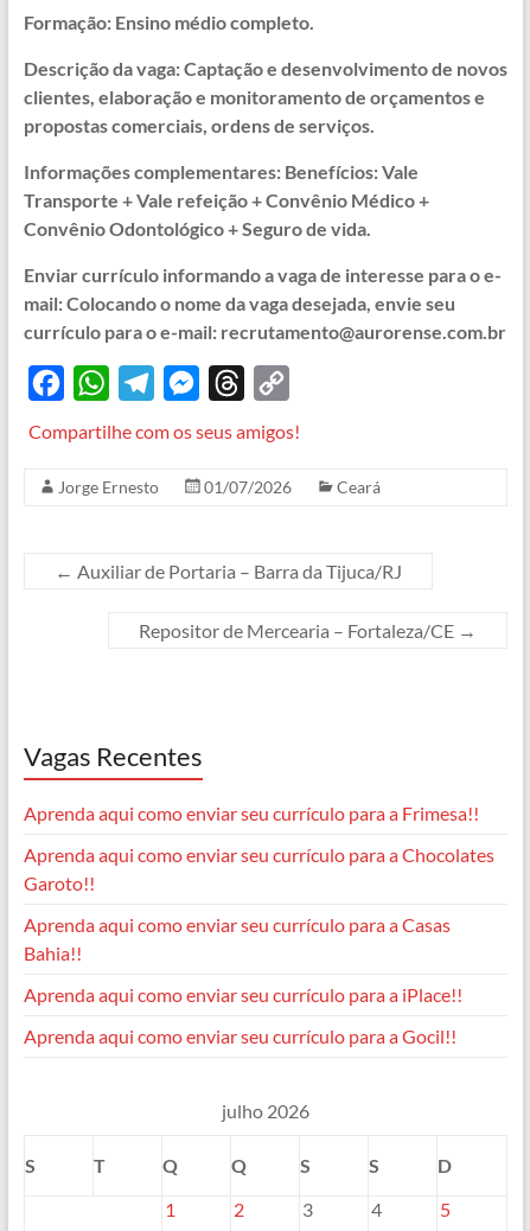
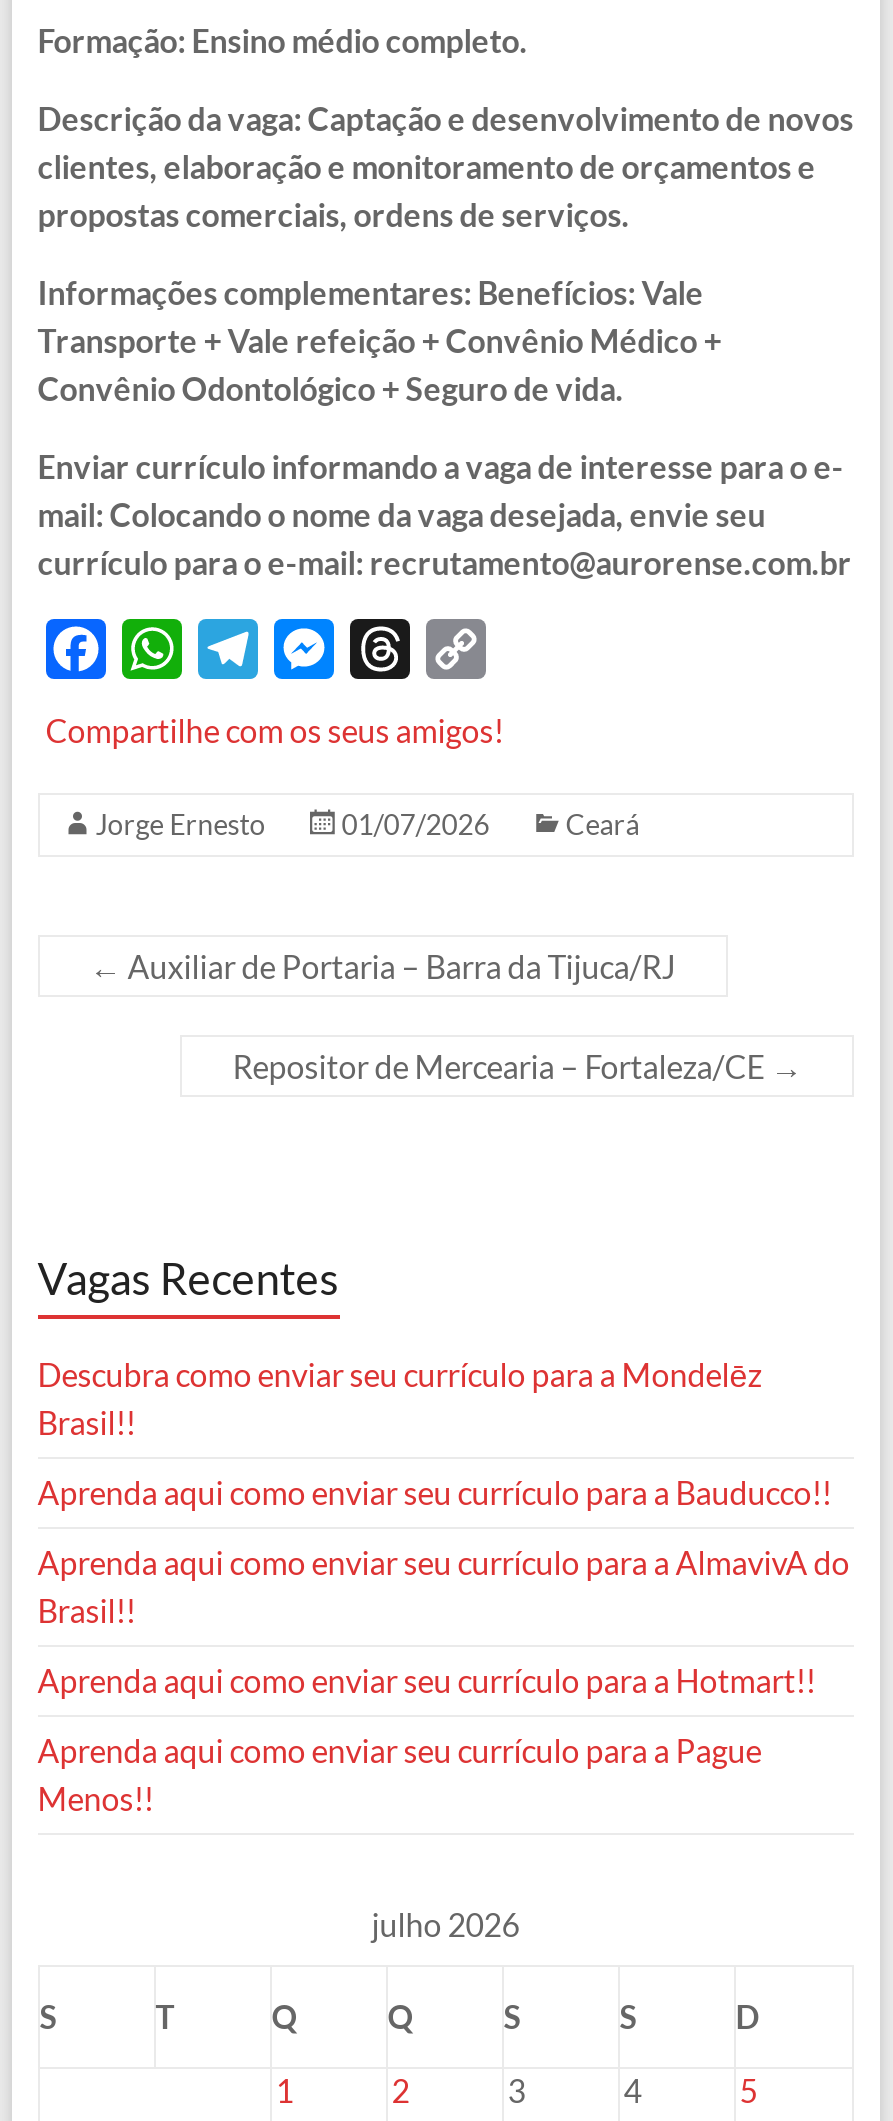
- Aprenda aqui como enviar seu currículo para a Frimesa!!
+ Descubra como enviar seu currículo para a Mondelēz
+ Brasil!!

- Aprenda aqui como enviar seu currículo para a Chocolates
- Garoto!!
+ Aprenda aqui como enviar seu currículo para a Bauducco!!

- Aprenda aqui como enviar seu currículo para a Casas
- Bahia!!
+ Aprenda aqui como enviar seu currículo para a AlmavivA do
+ Brasil!!

- Aprenda aqui como enviar seu currículo para a iPlace!!
+ Aprenda aqui como enviar seu currículo para a Hotmart!!

- Aprenda aqui como enviar seu currículo para a Gocil!!
+ Aprenda aqui como enviar seu currículo para a Pague
+ Menos!!
